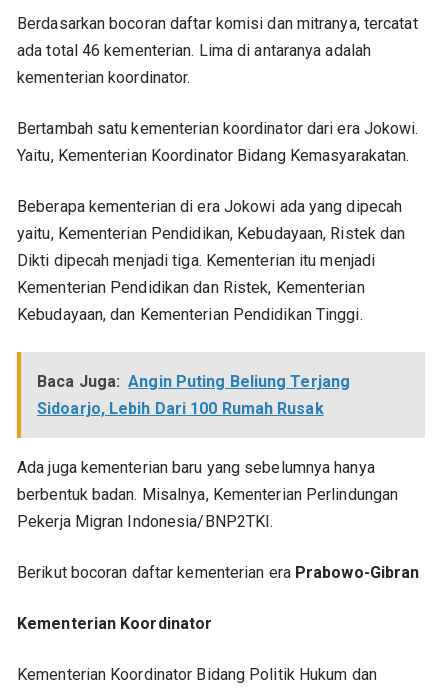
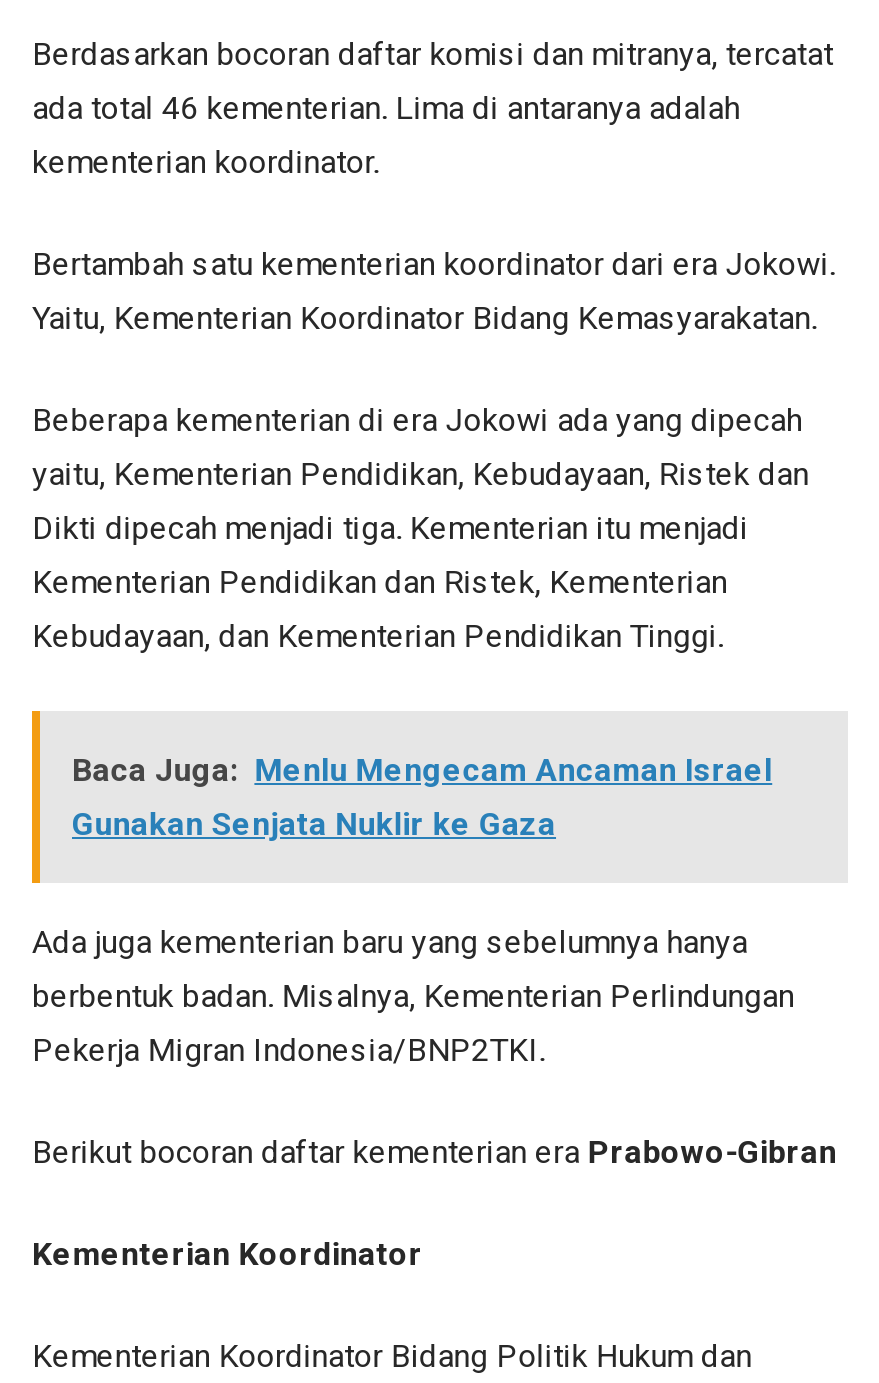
- Baca Juga: Angin Puting Beliung Terjang
- Sidoarjo, Lebih Dari 100 Rumah Rusak
+ Baca Juga: Menlu Mengecam Ancaman Israel
+ Gunakan Senjata Nuklir ke Gaza
